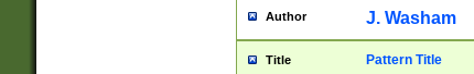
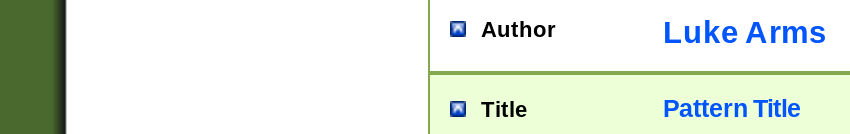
- J. Washam
+ Luke Arms
